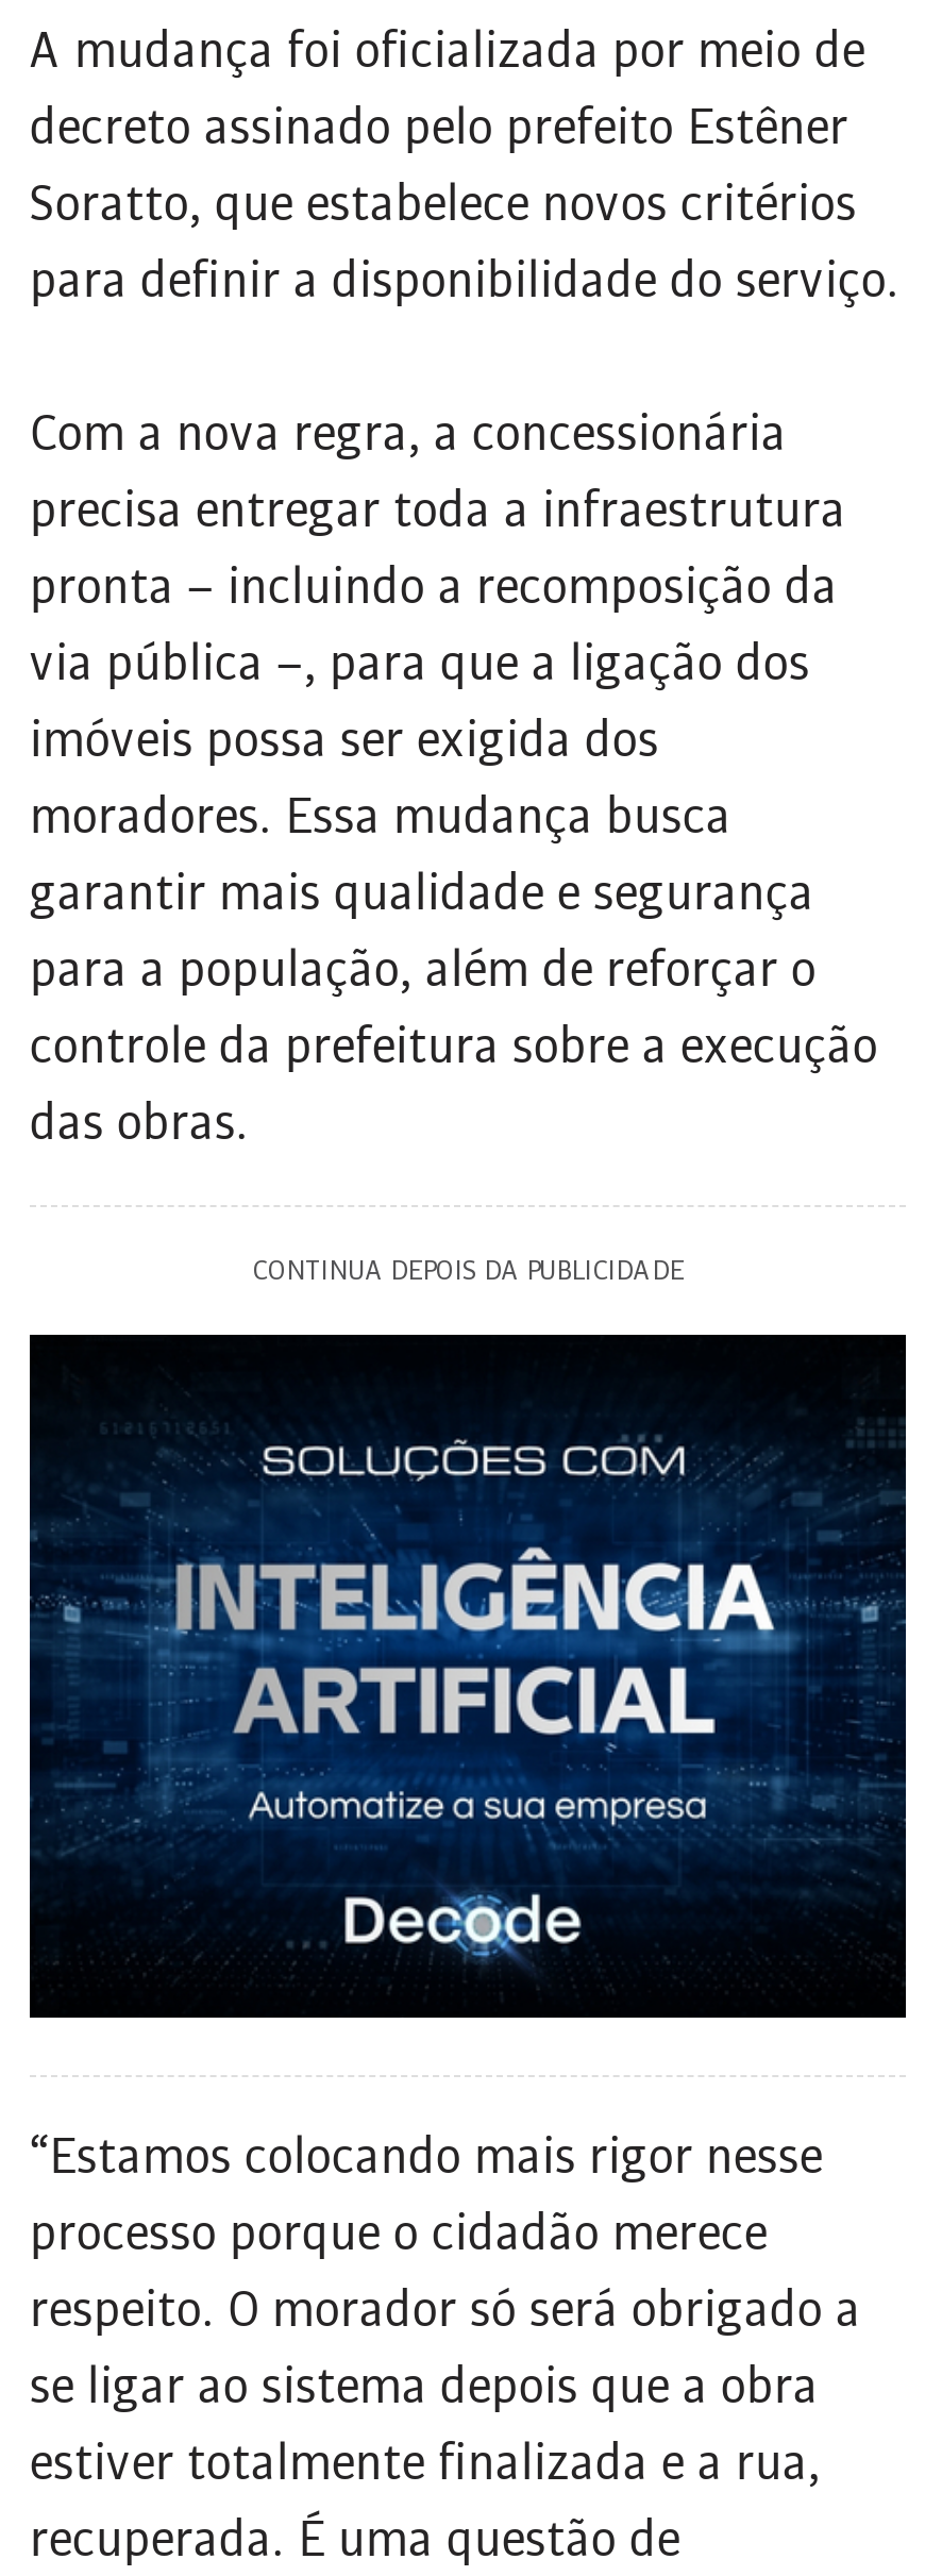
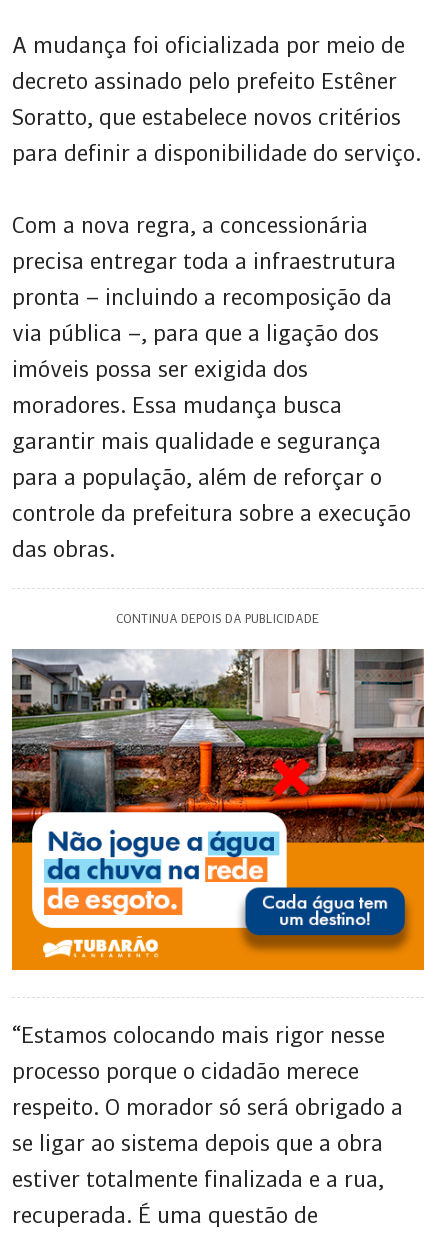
- [image]
+ [image]
